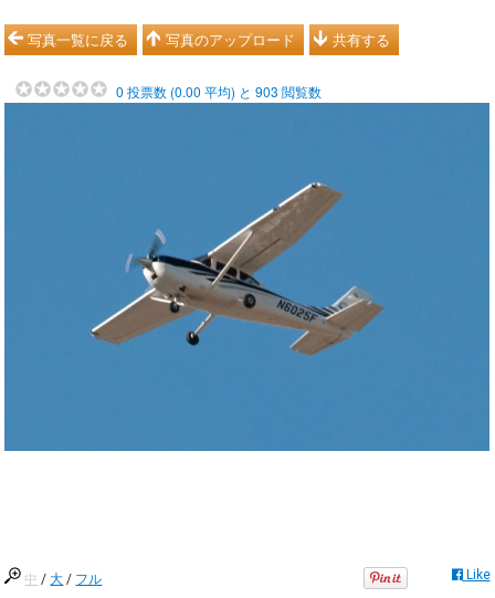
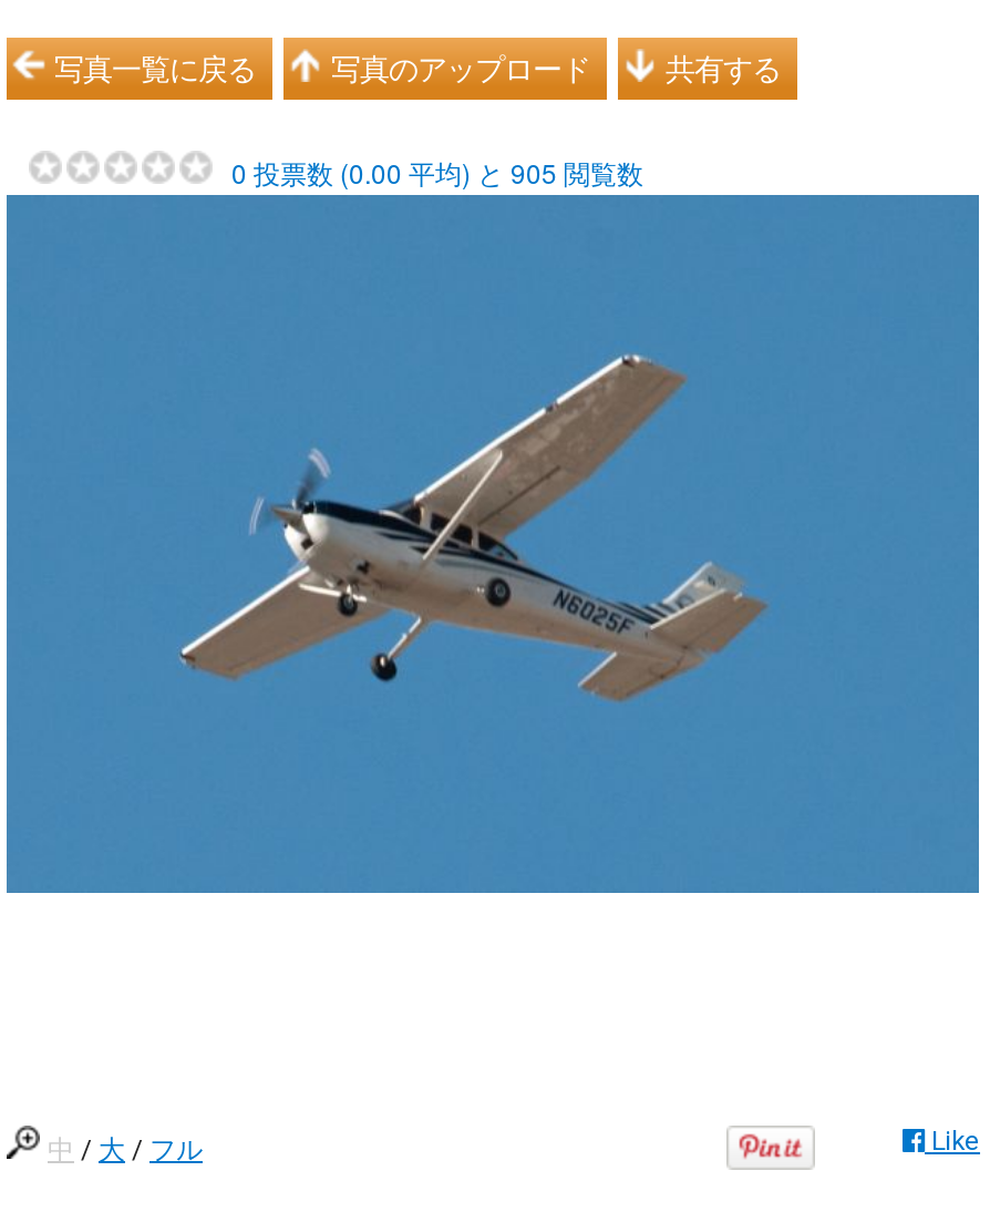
- 0投票数 (0.00平均) と903閲覧数
+ 0投票数 (0.00平均) と905閲覧数
